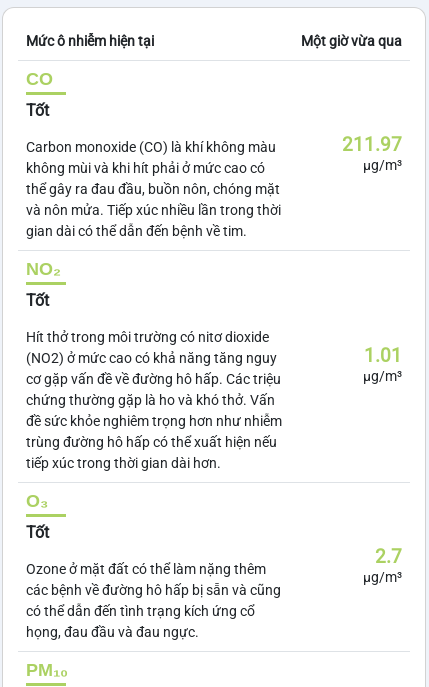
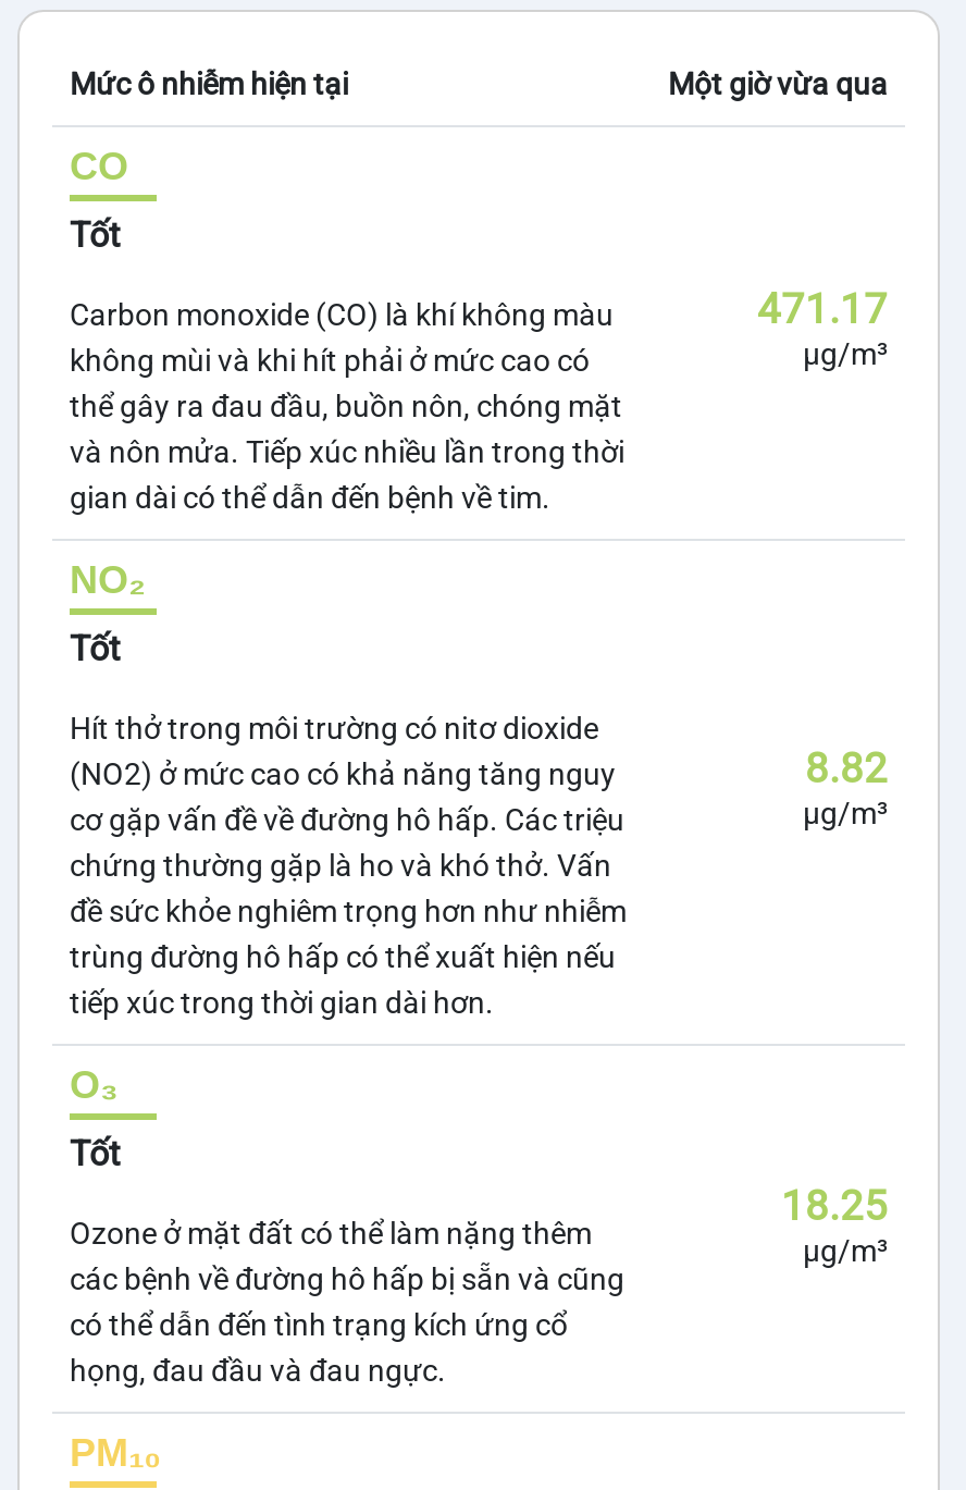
- 211.97
+ 471.17

- 1.01
+ 8.82

- 2.7
+ 18.25
